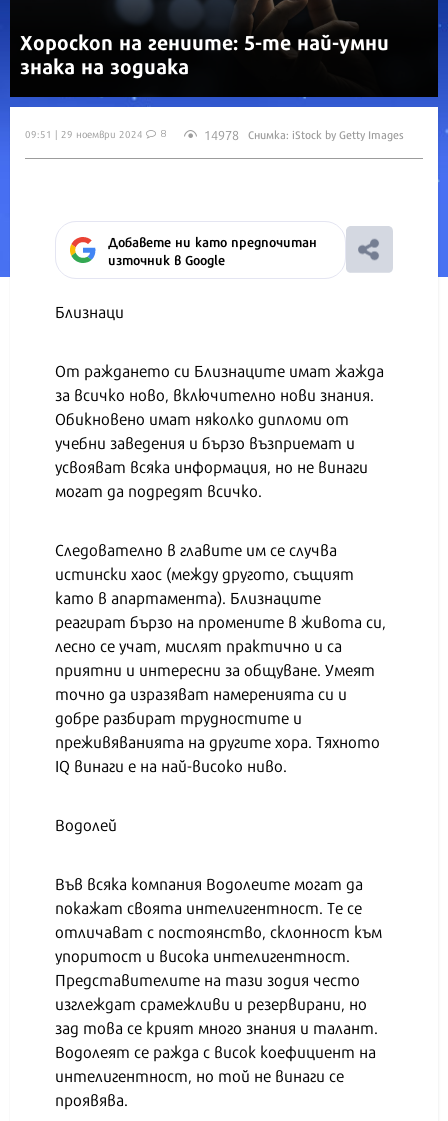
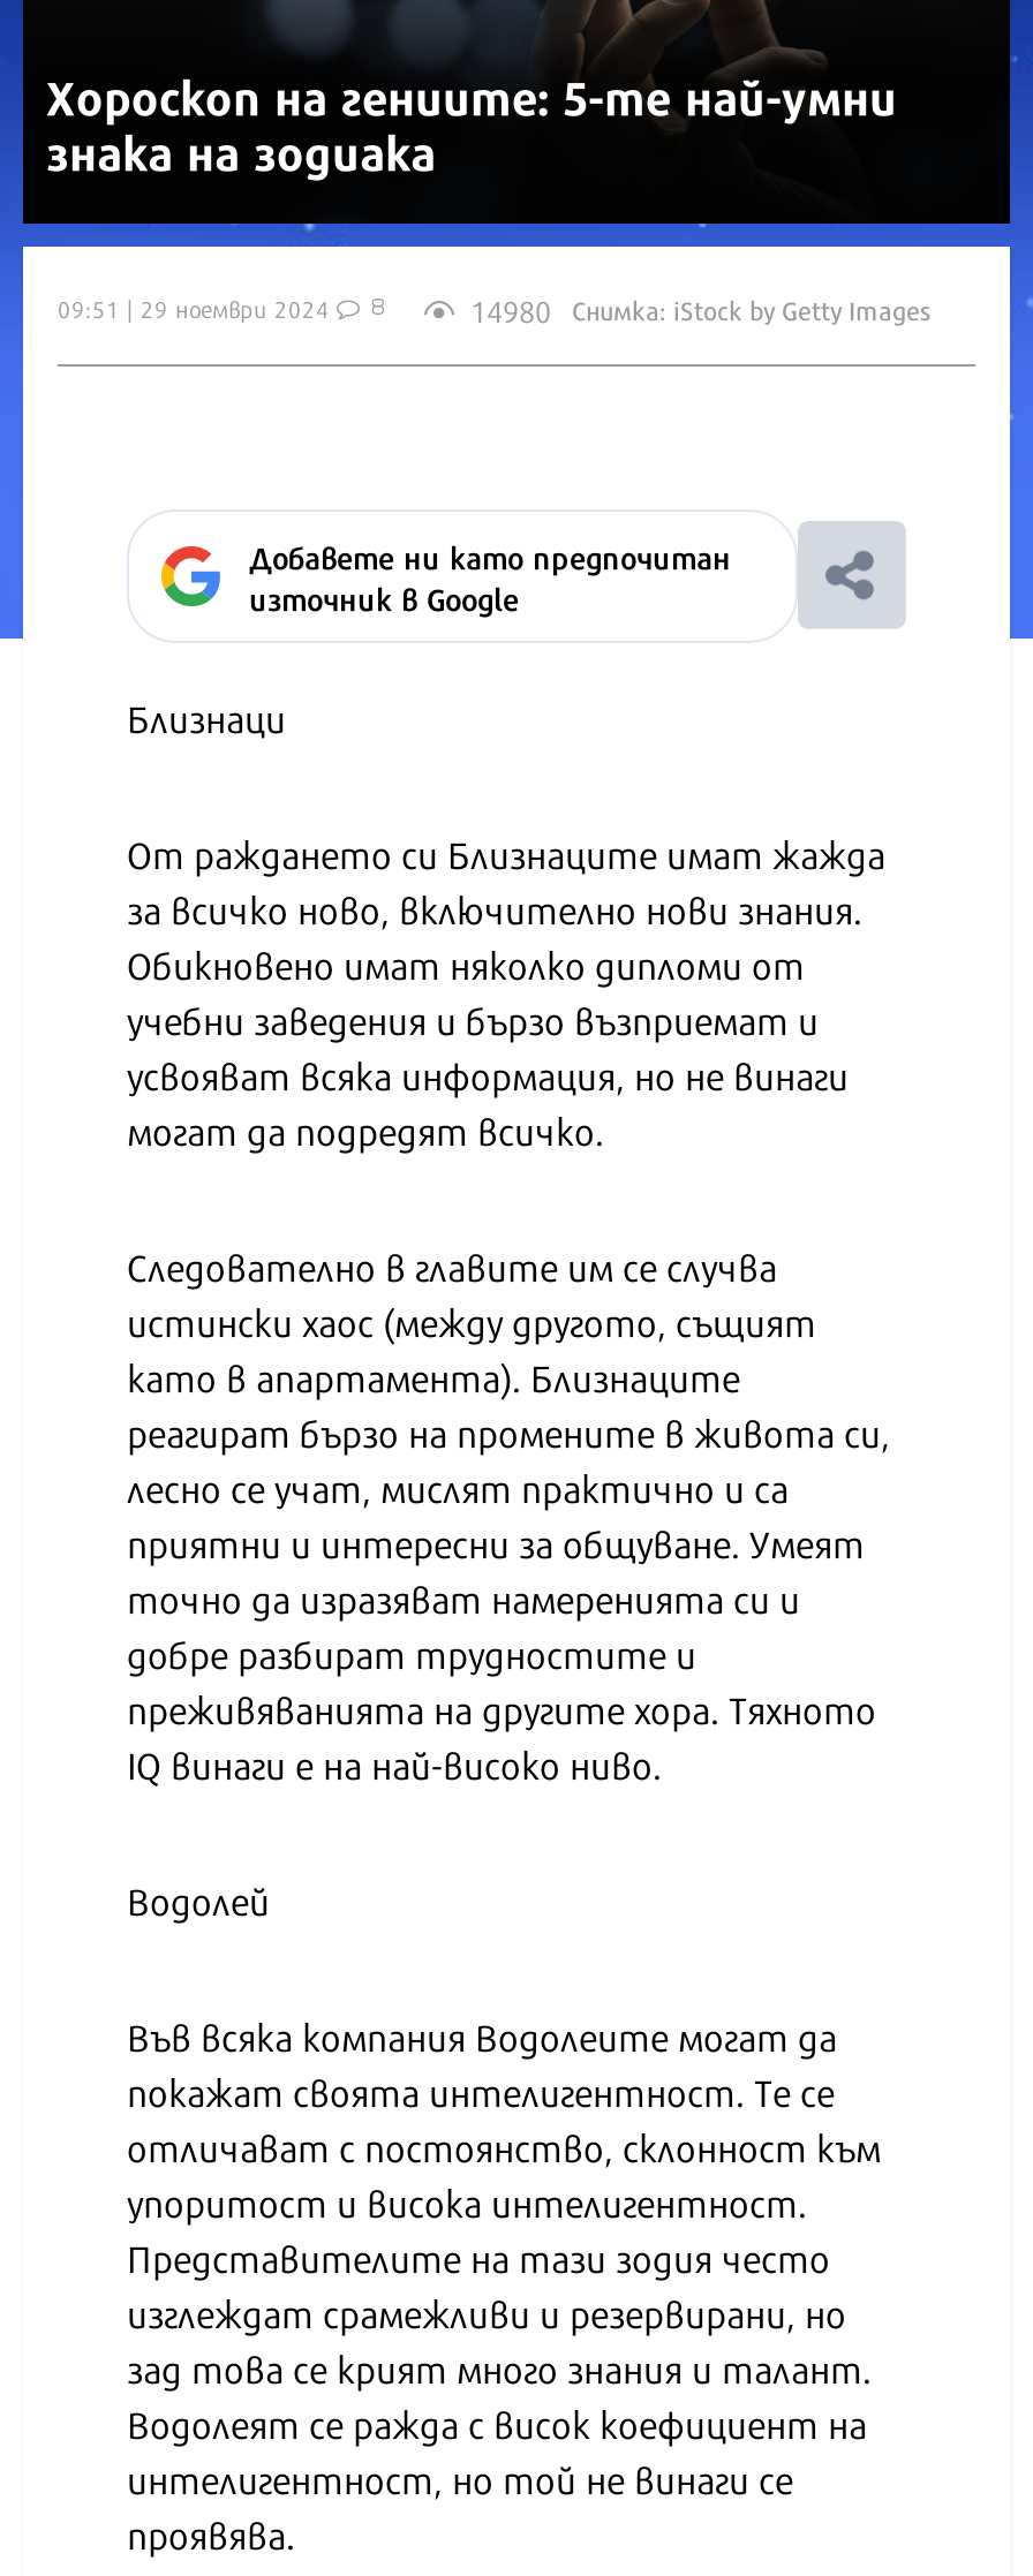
- 14978 Снимка: iStock by Getty Images
+ 14980 Снимка: iStock by Getty Images
